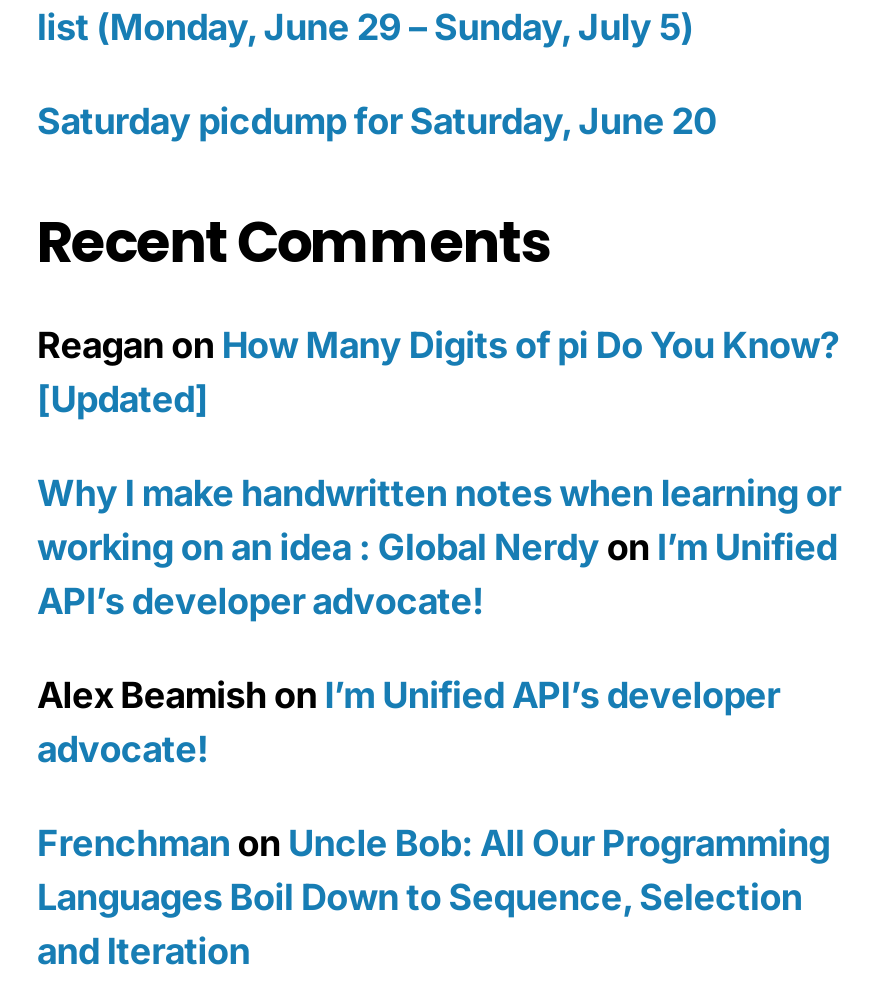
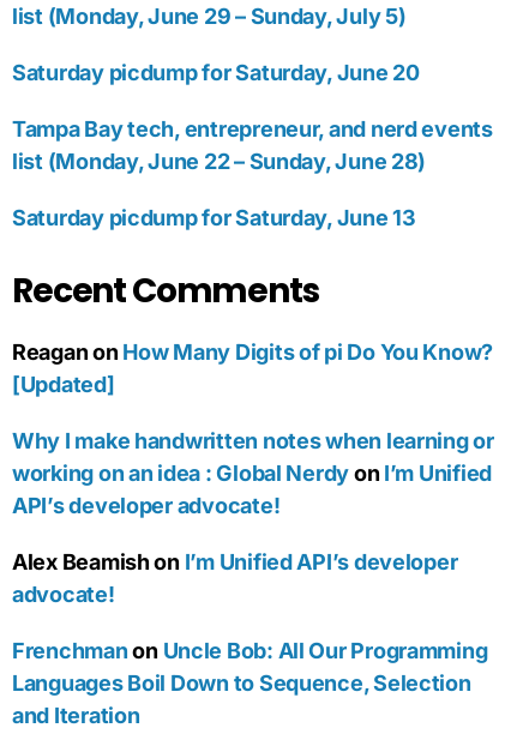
+ Tampa Bay tech, entrepreneur, and nerd events
+ list (Monday, June 22 – Sunday, June 28)
+ Saturday picdump for Saturday, June 13
